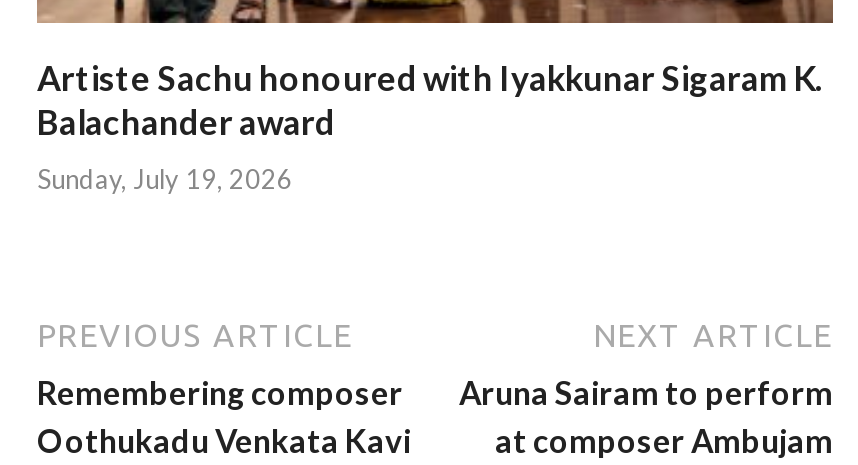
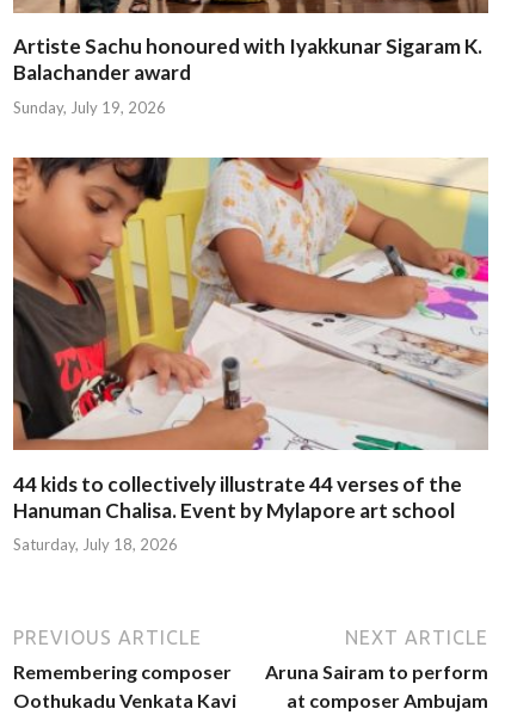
+ [image]
+ 44 kids to collectively illustrate 44 verses of the
+ Hanuman Chalisa. Event by Mylapore art school
+ Saturday, July 18, 2026
